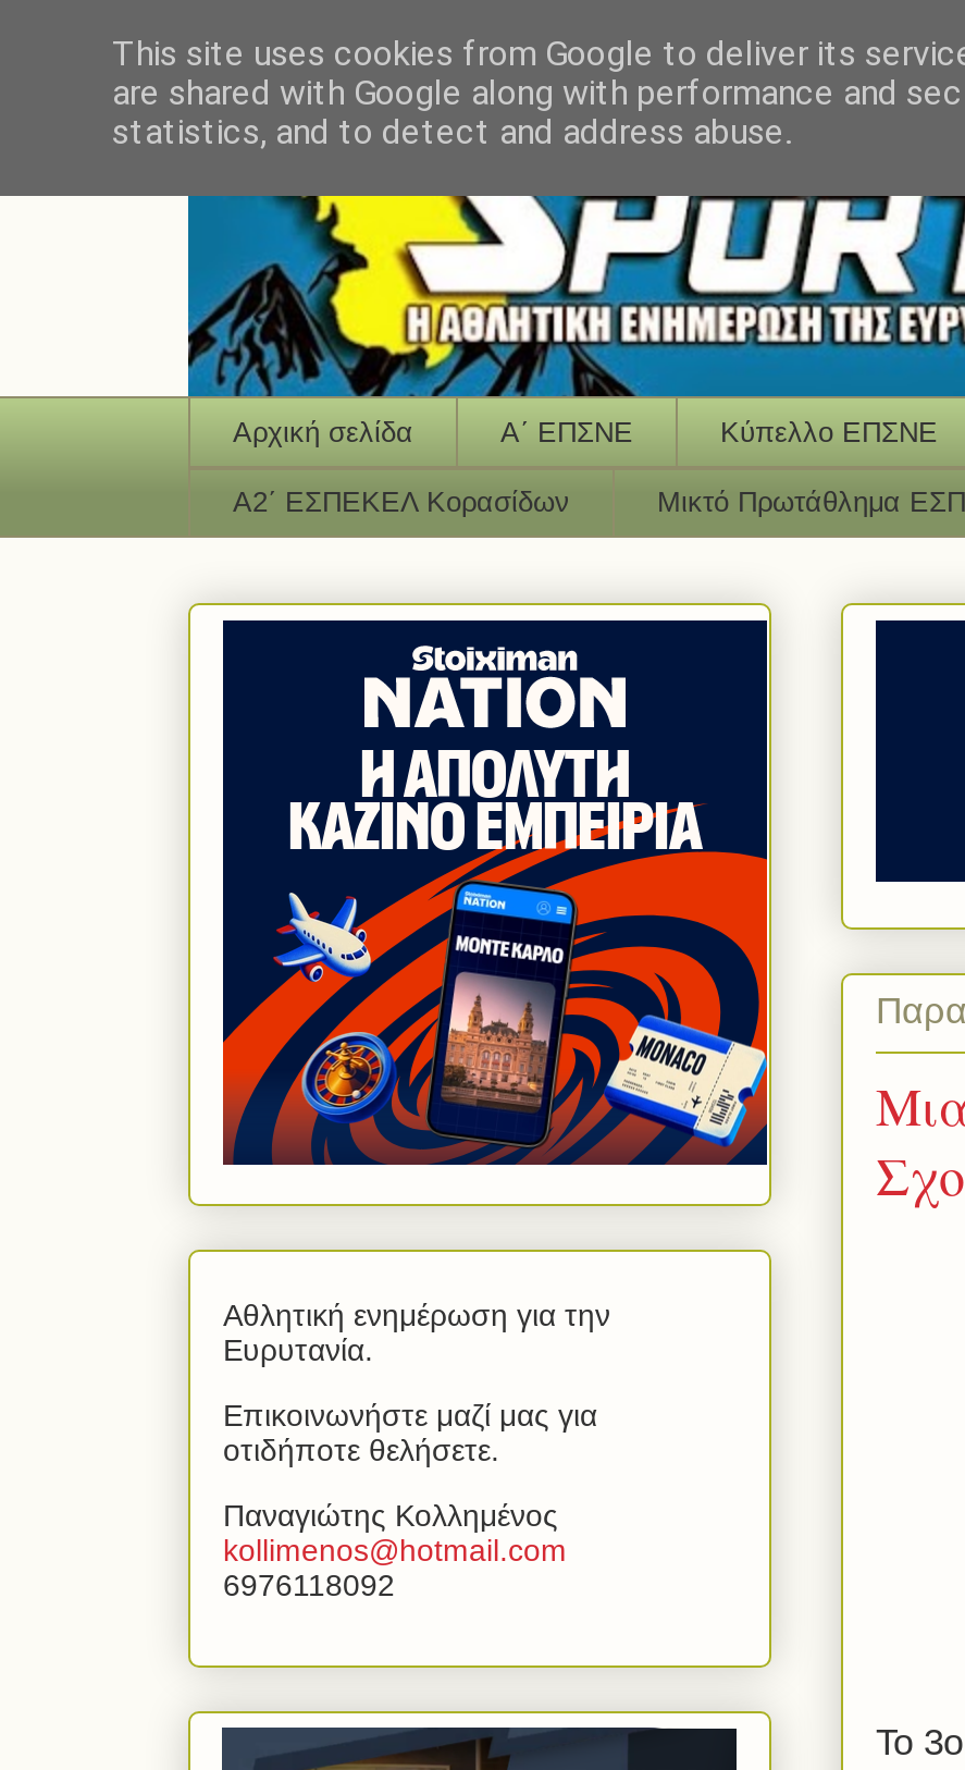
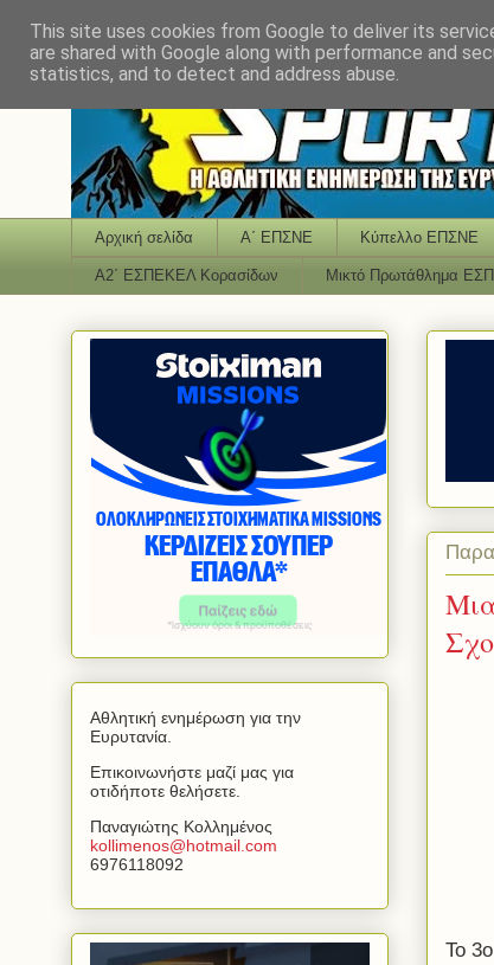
- [image]
+ [image]
